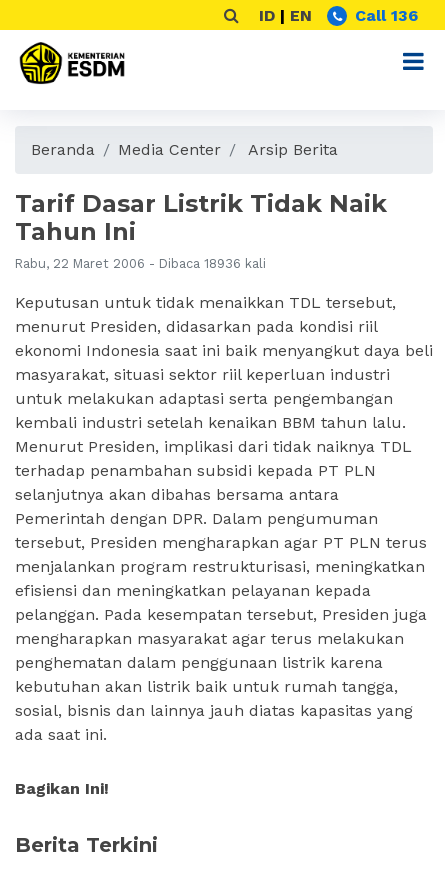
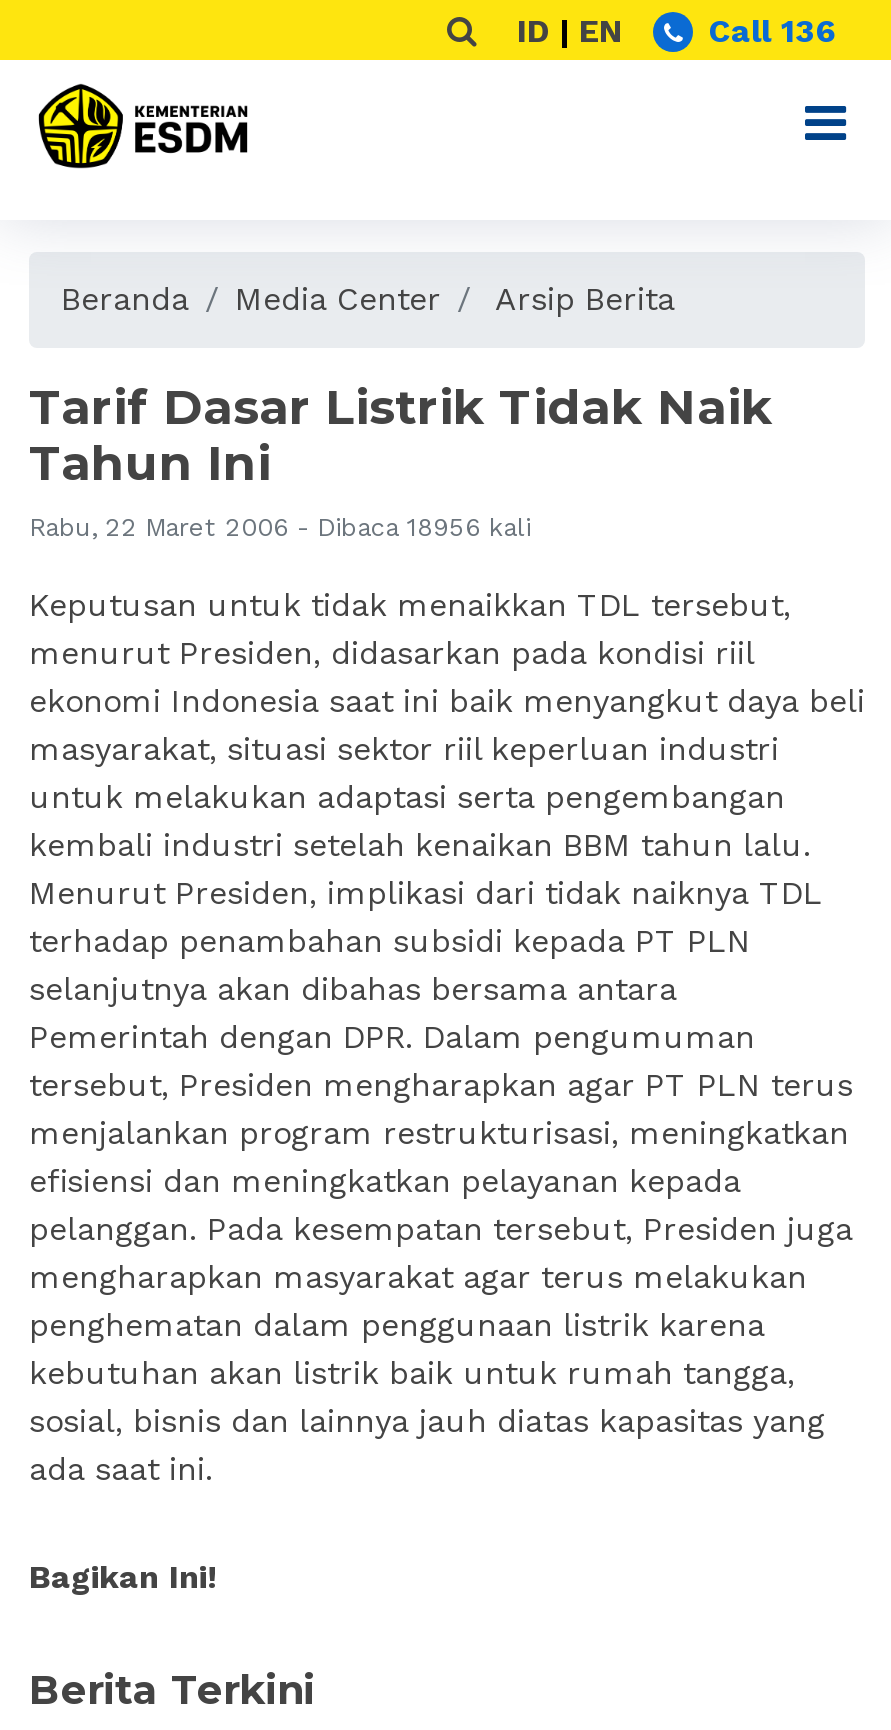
- Rabu, 22 Maret 2006 - Dibaca 18936 kali
+ Rabu, 22 Maret 2006 - Dibaca 18956 kali
